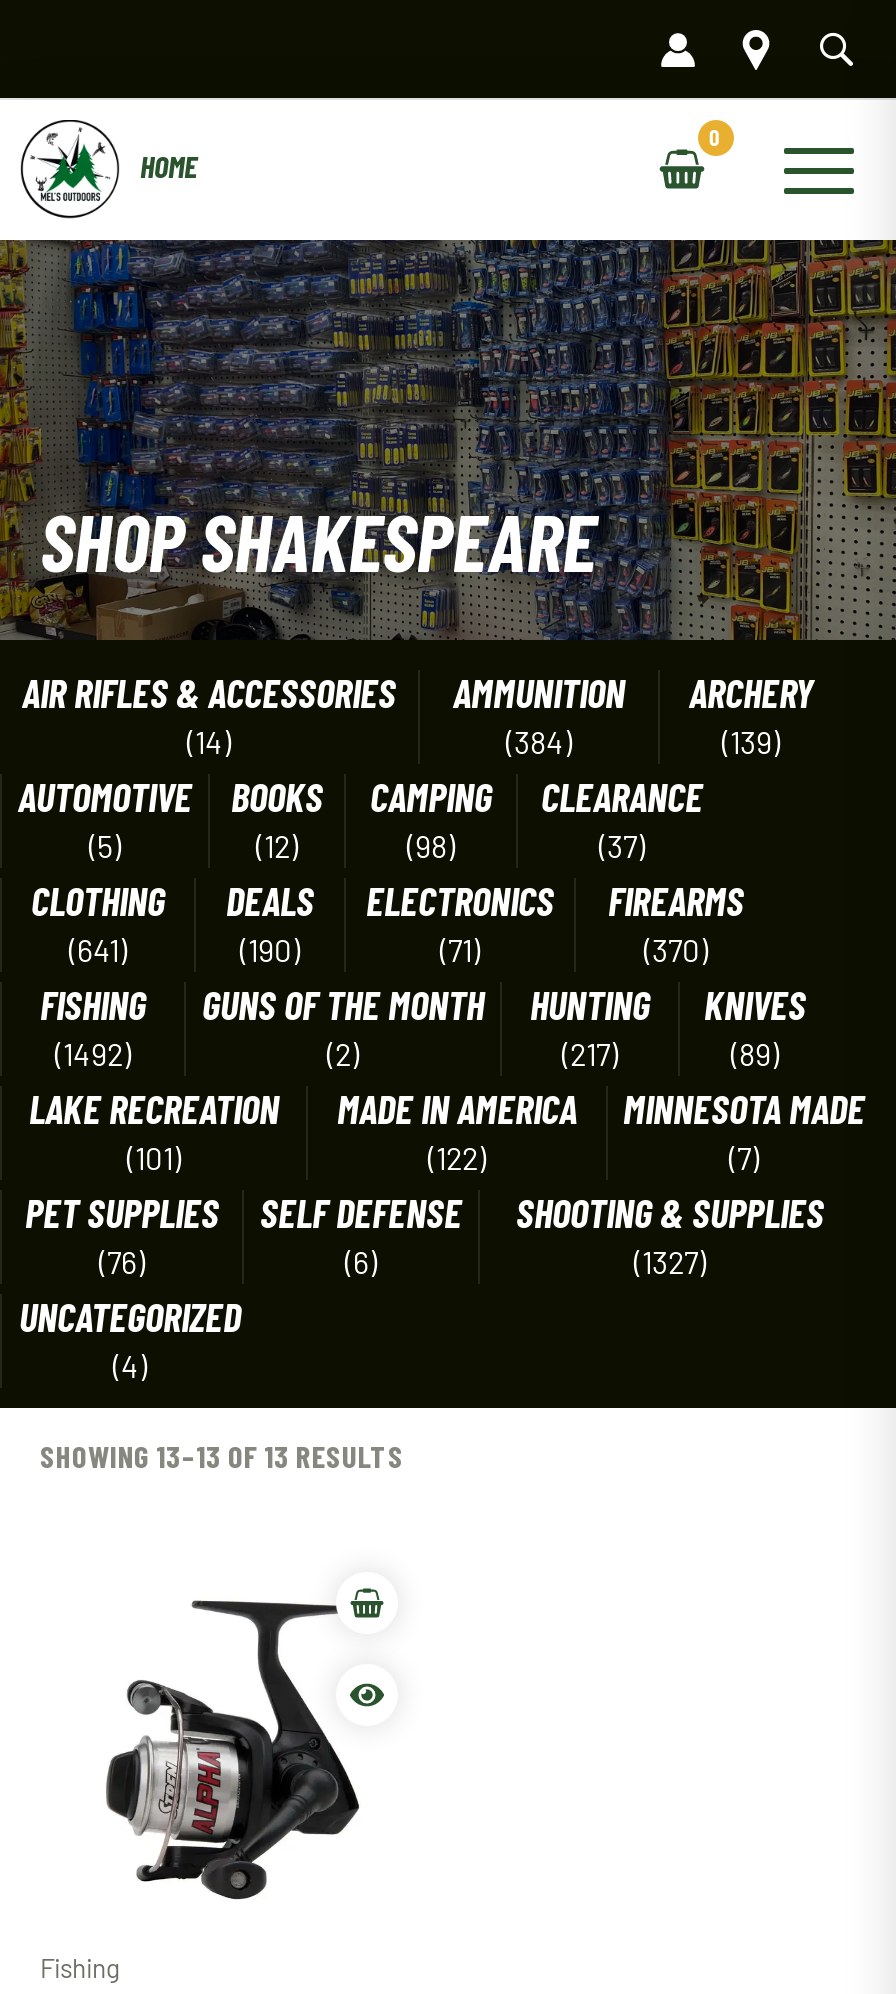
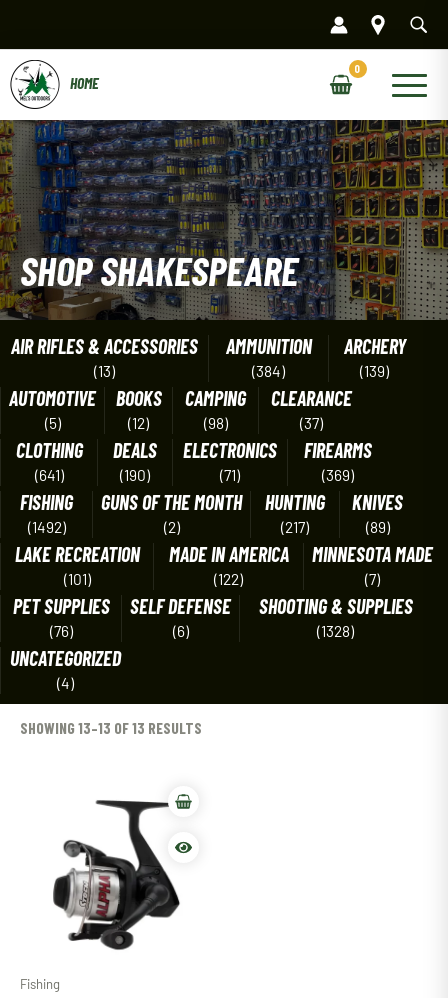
- (14)
+ (13)

- (370)
+ (369)

- (1327)
+ (1328)
